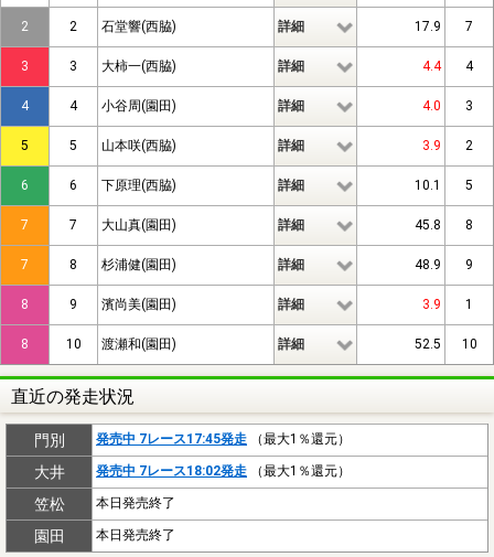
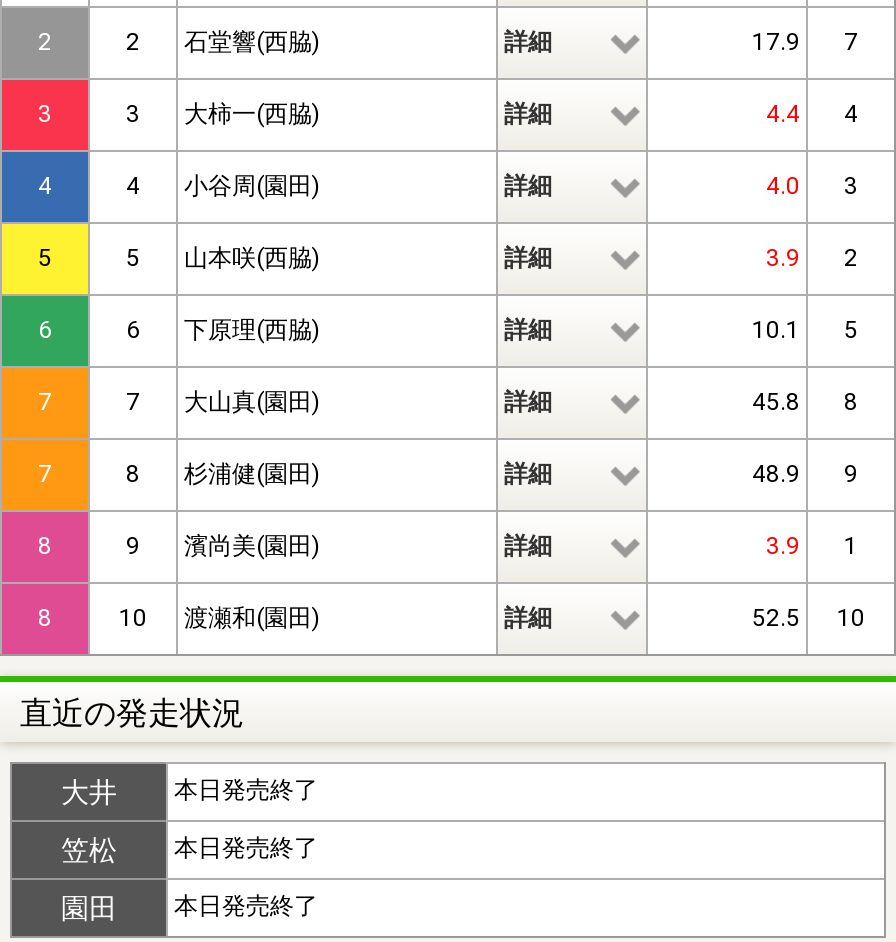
- 門別
- 発売中 7レース17:45発走（最大1％還元）

- 発売中 7レース18:02発走（最大1％還元）
+ 本日発売終了
